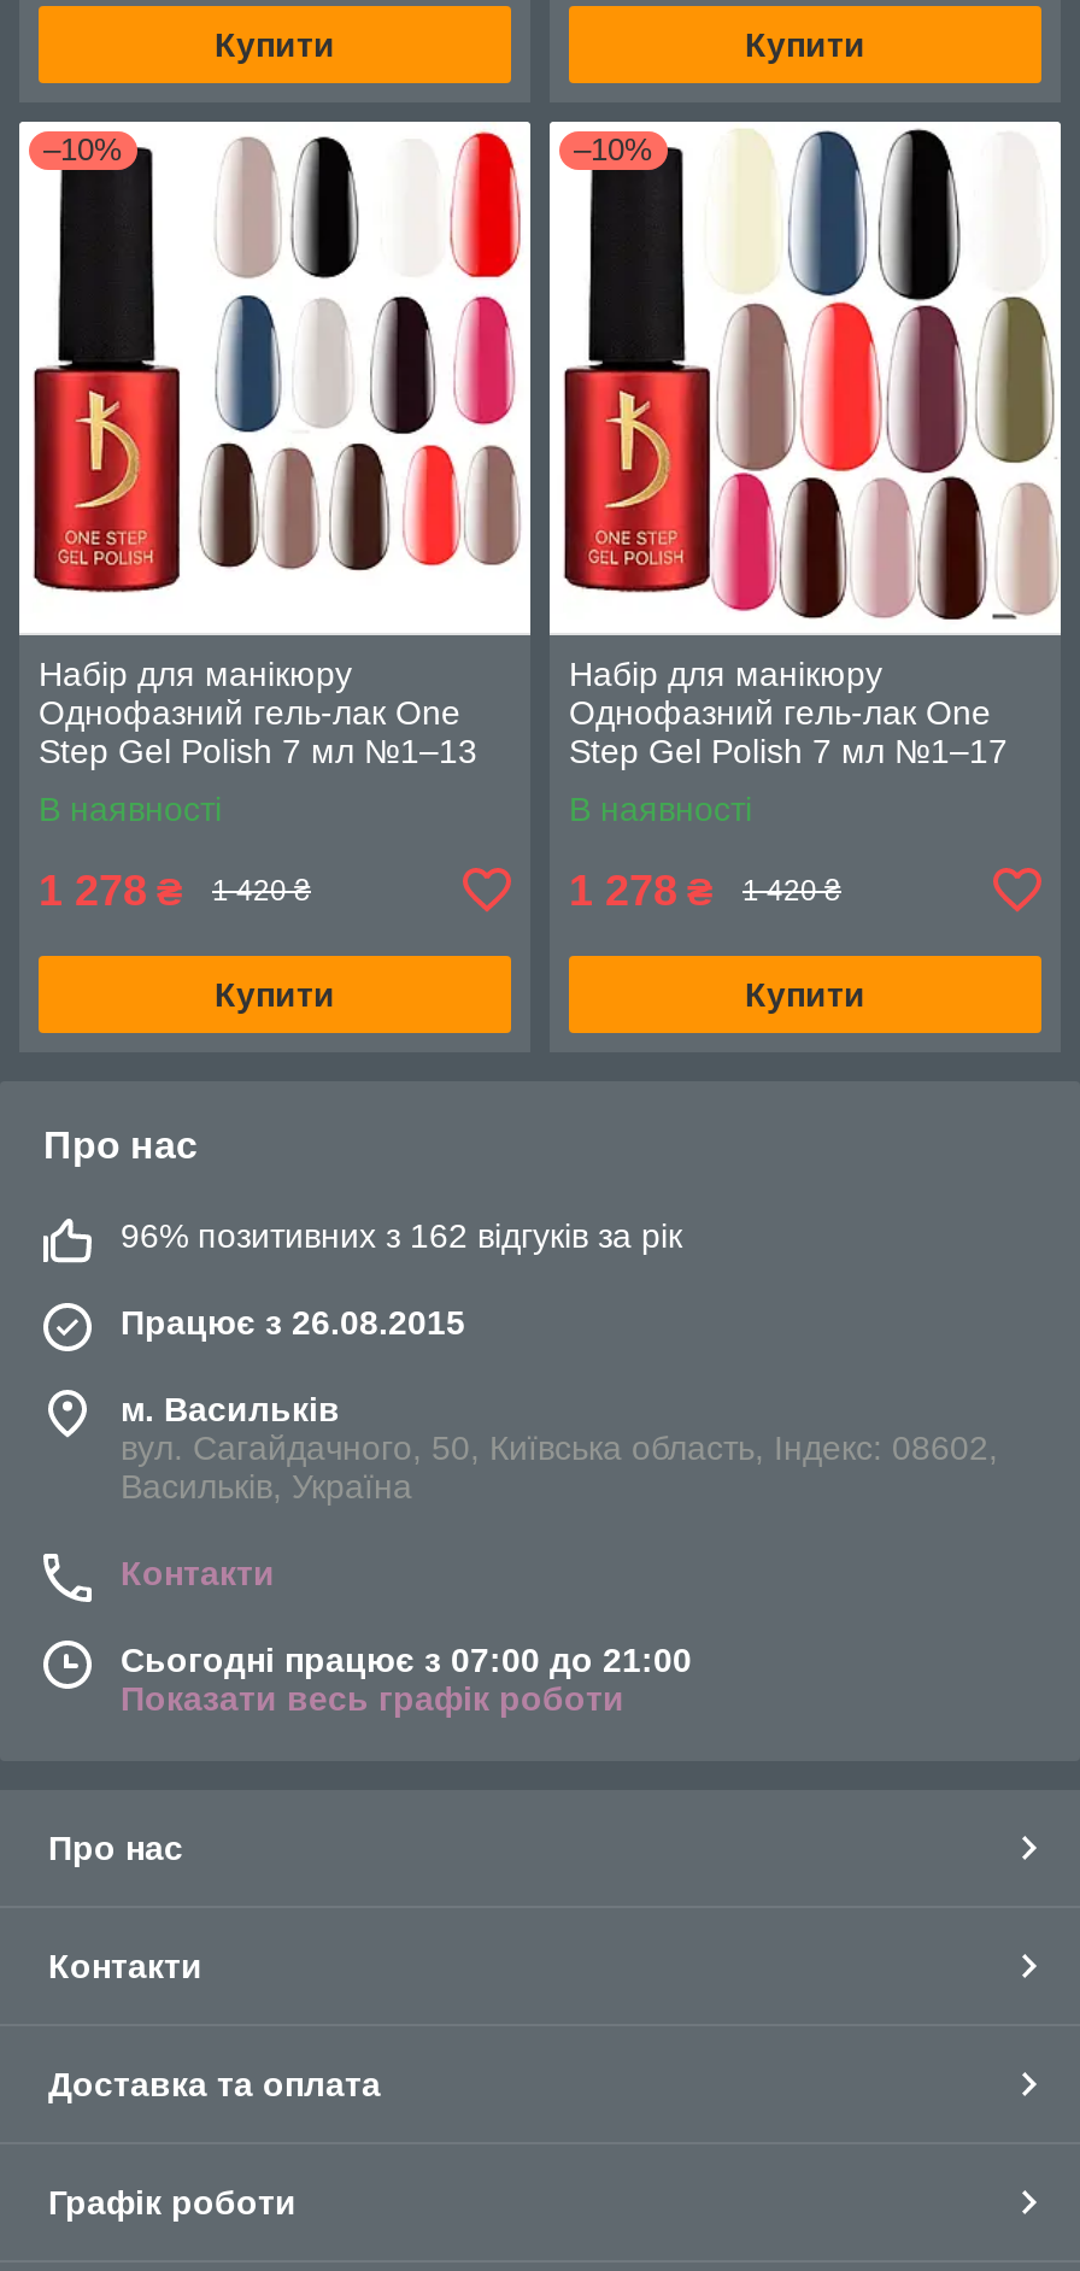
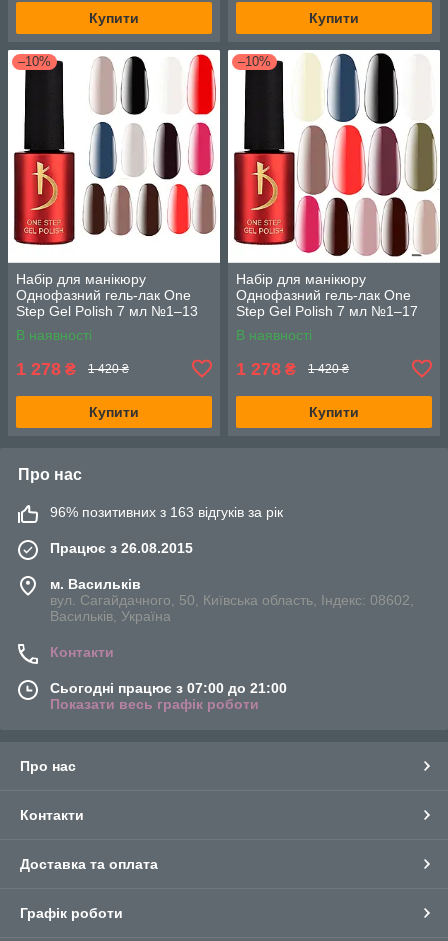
- 96% позитивних з 162 відгуків за рік
+ 96% позитивних з 163 відгуків за рік
